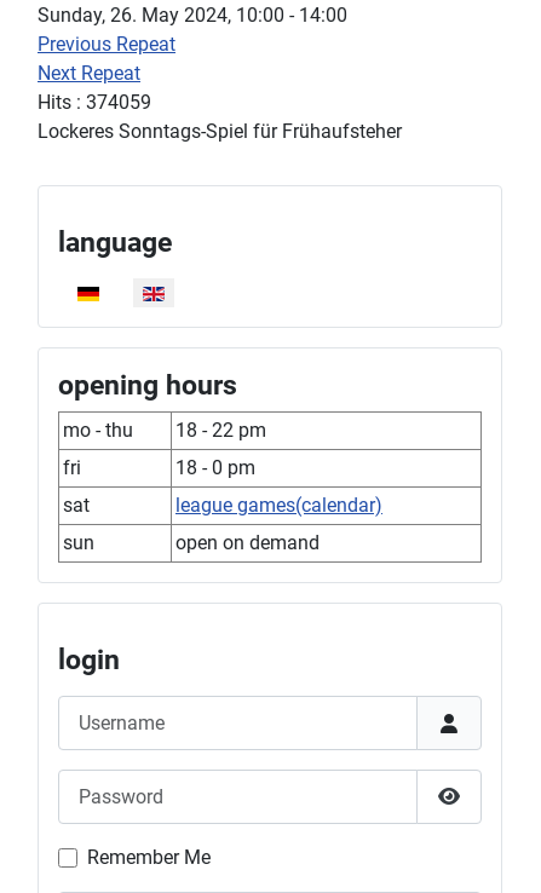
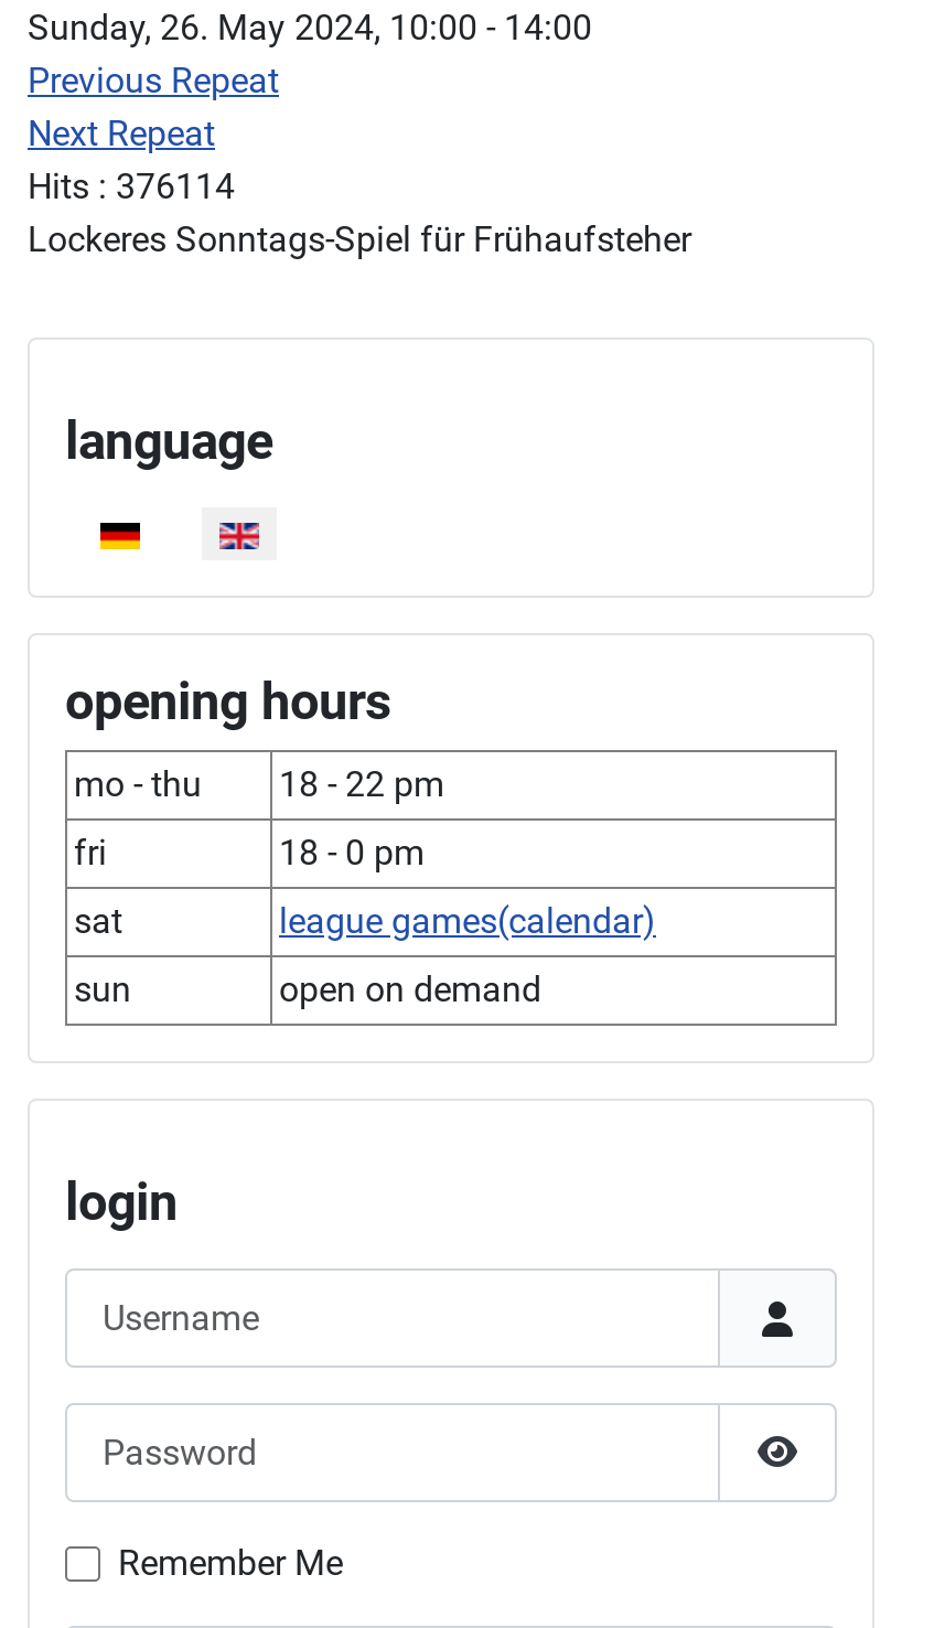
- Hits: 374059
+ Hits: 376114
